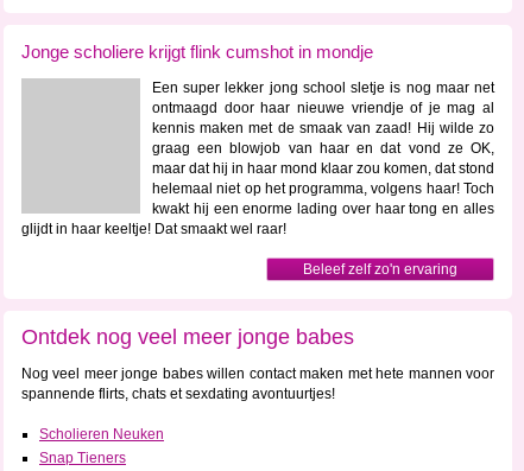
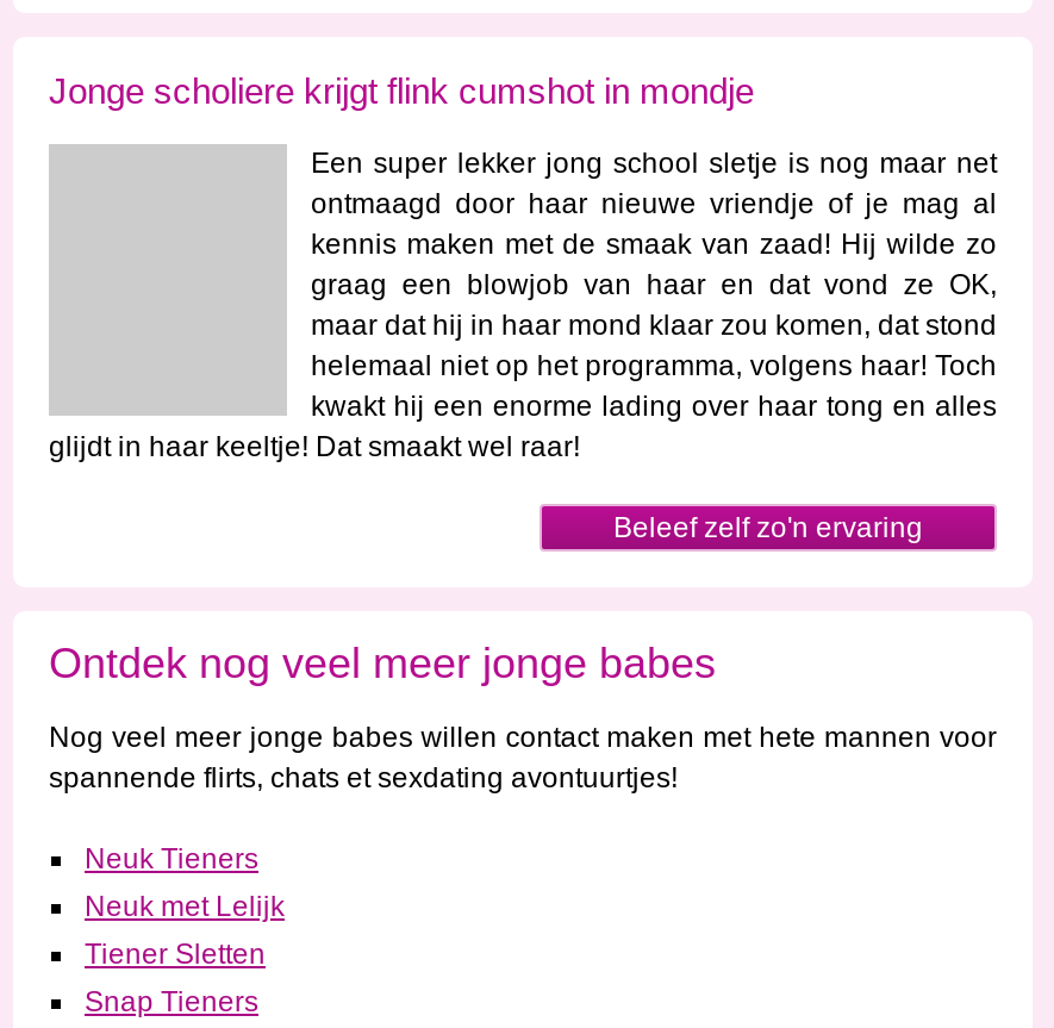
- Scholieren Neuken
+ Neuk Tieners
+ Neuk met Lelijk
+ Tiener Sletten
